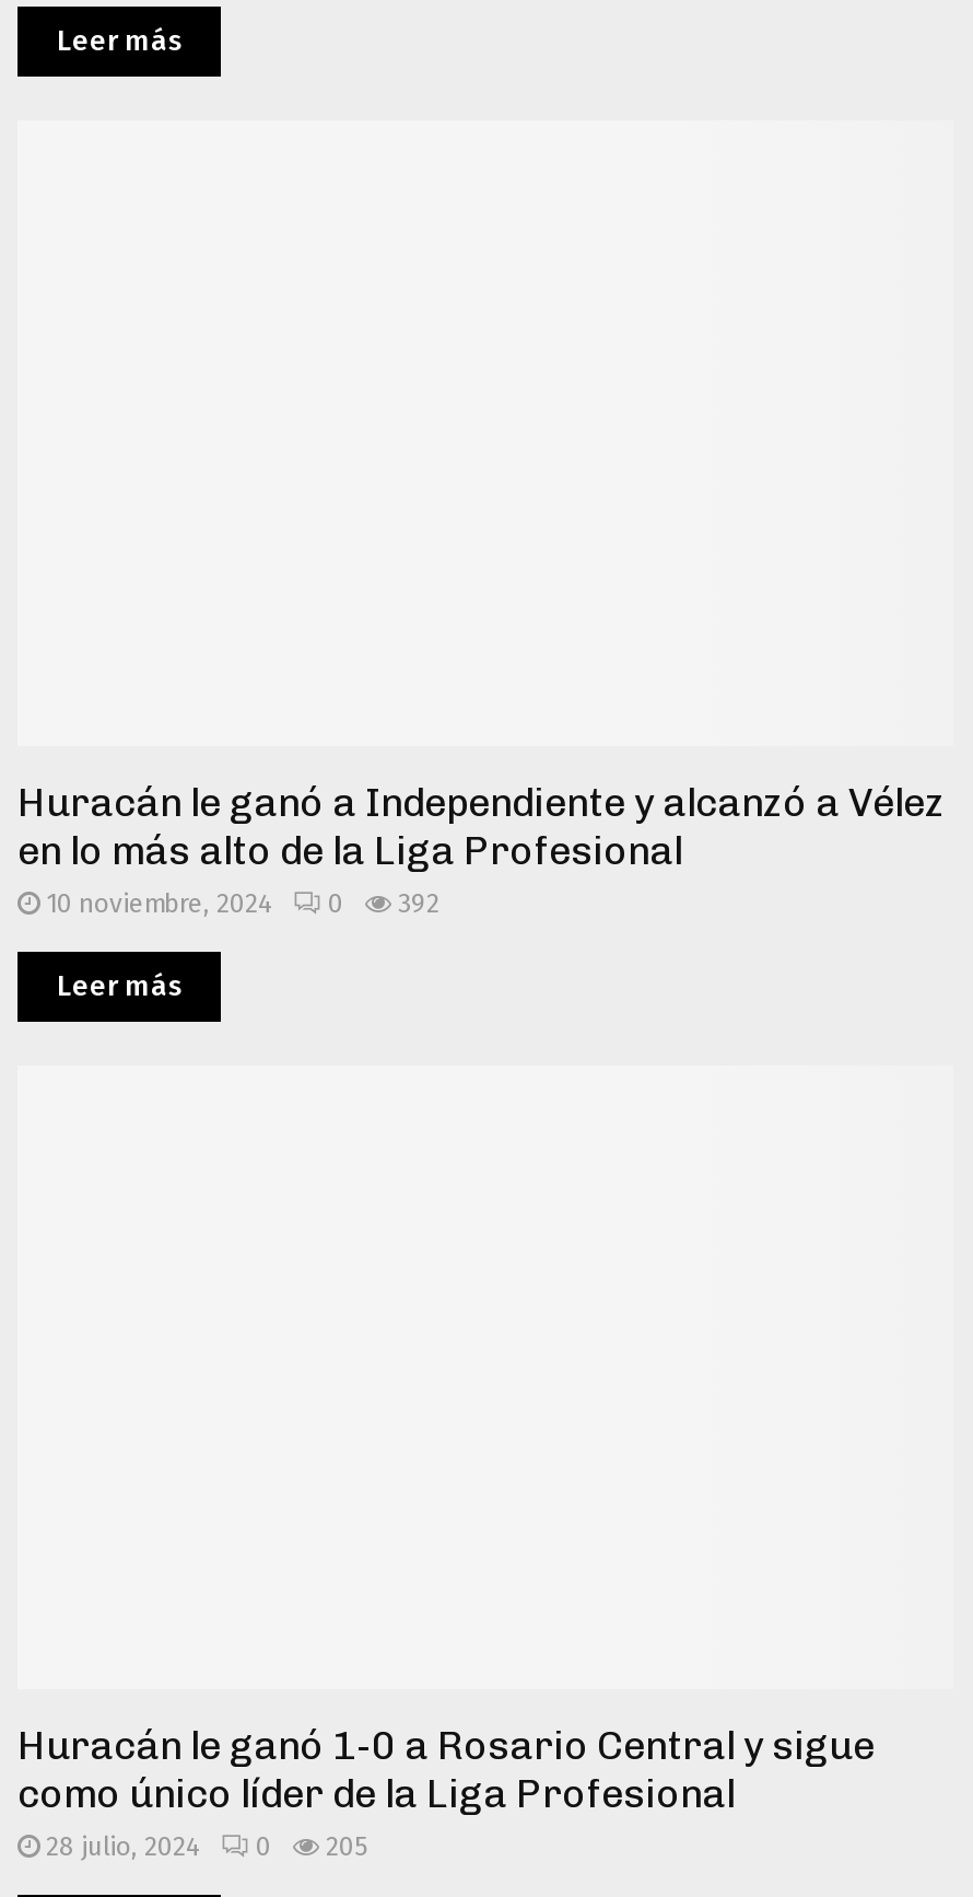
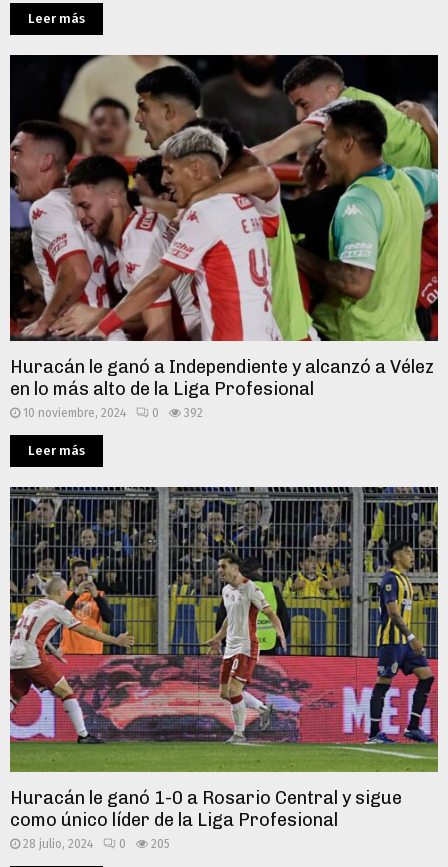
+ [image]

+ [image]
